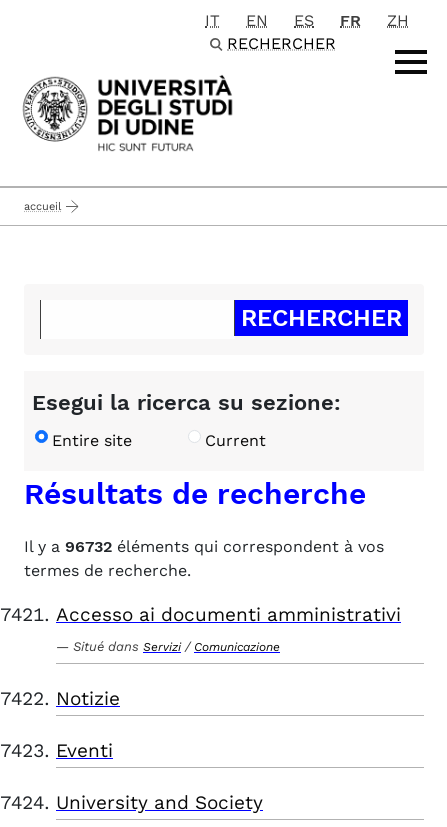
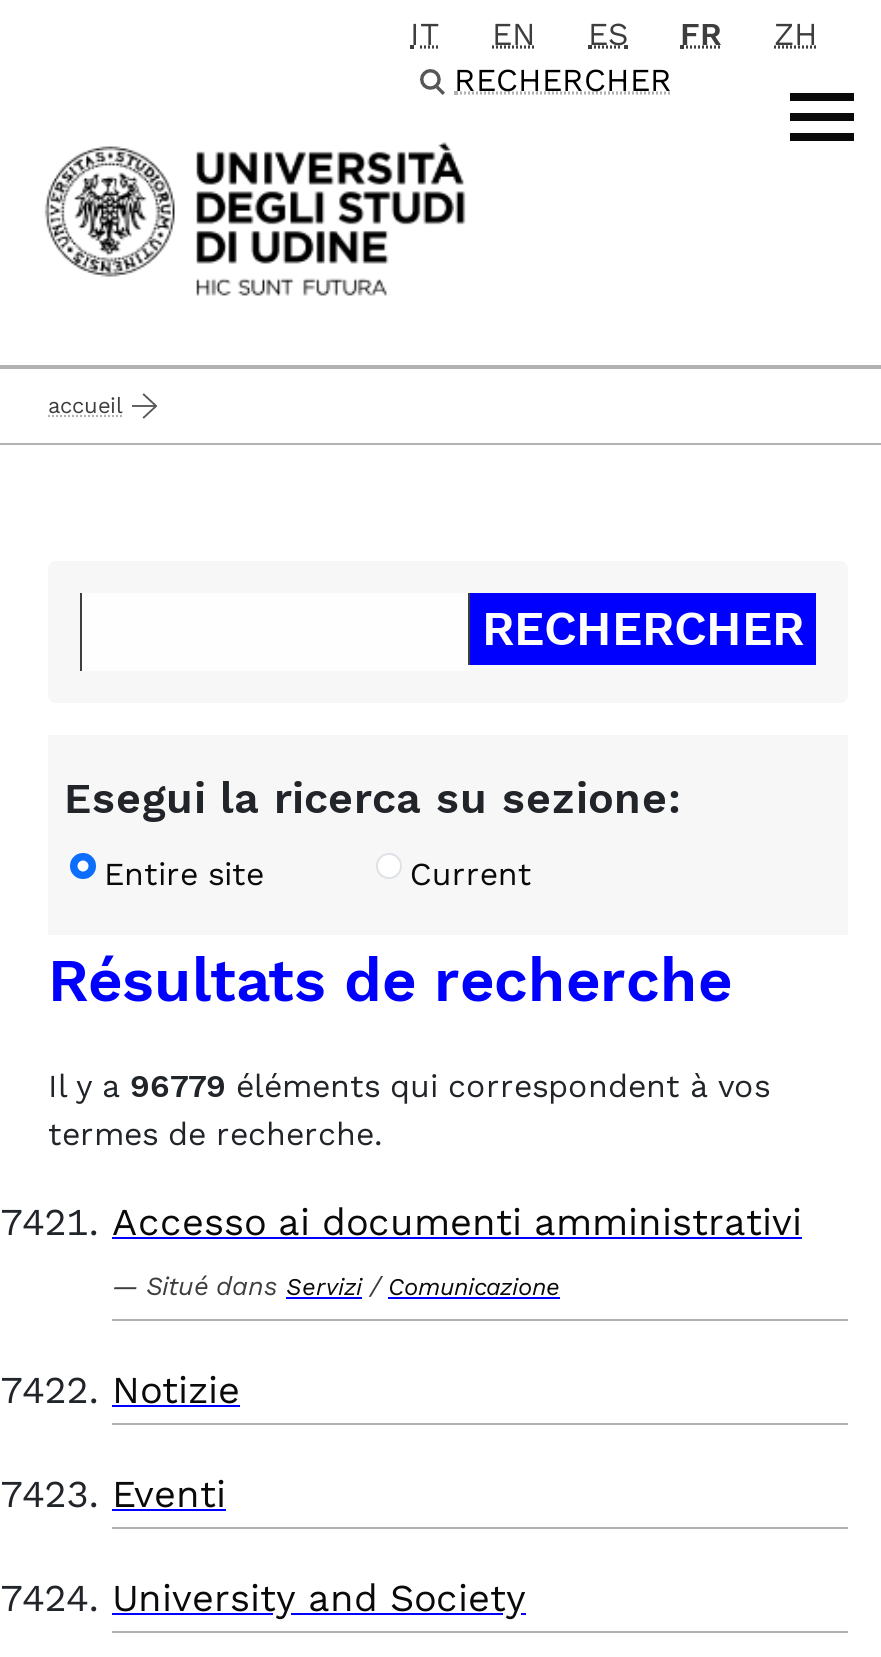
- Il y a 96732 éléments qui correspondent à vos
+ Il y a 96779 éléments qui correspondent à vos
